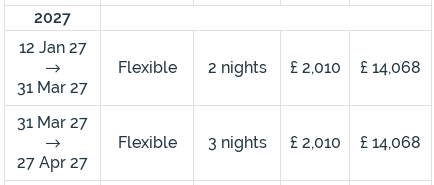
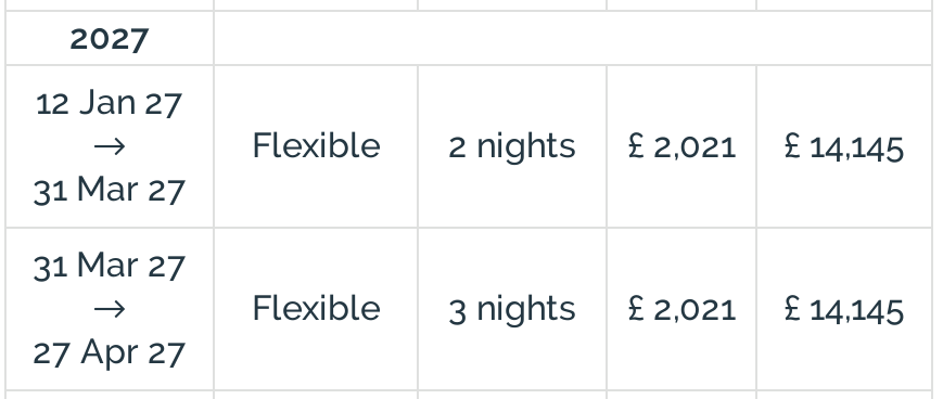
- £ 2,010
+ £ 2,021

- £ 14,068
+ £ 14,145

- £ 2,010
+ £ 2,021

- £ 14,068
+ £ 14,145
